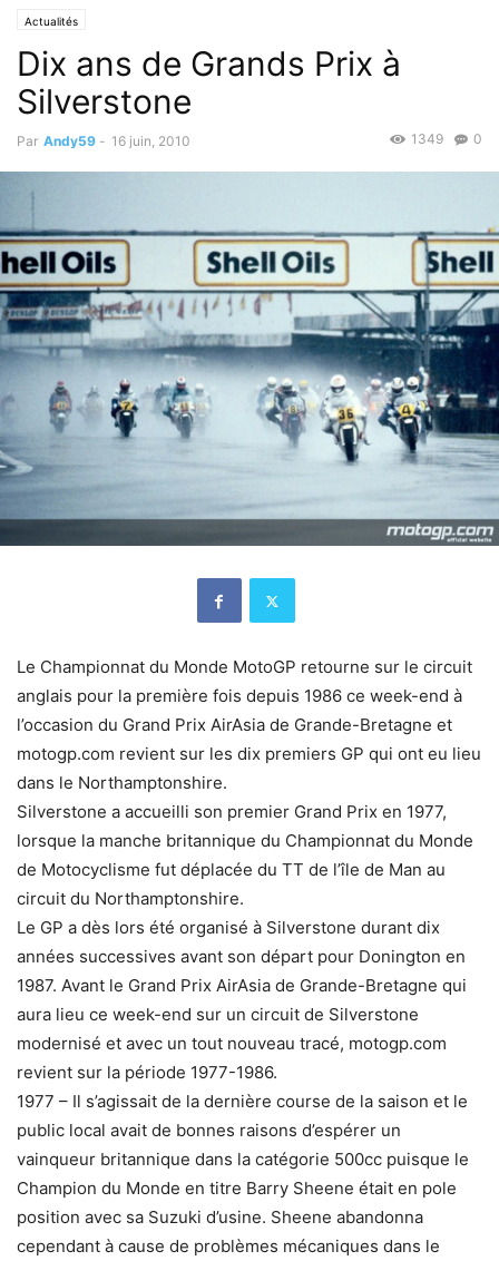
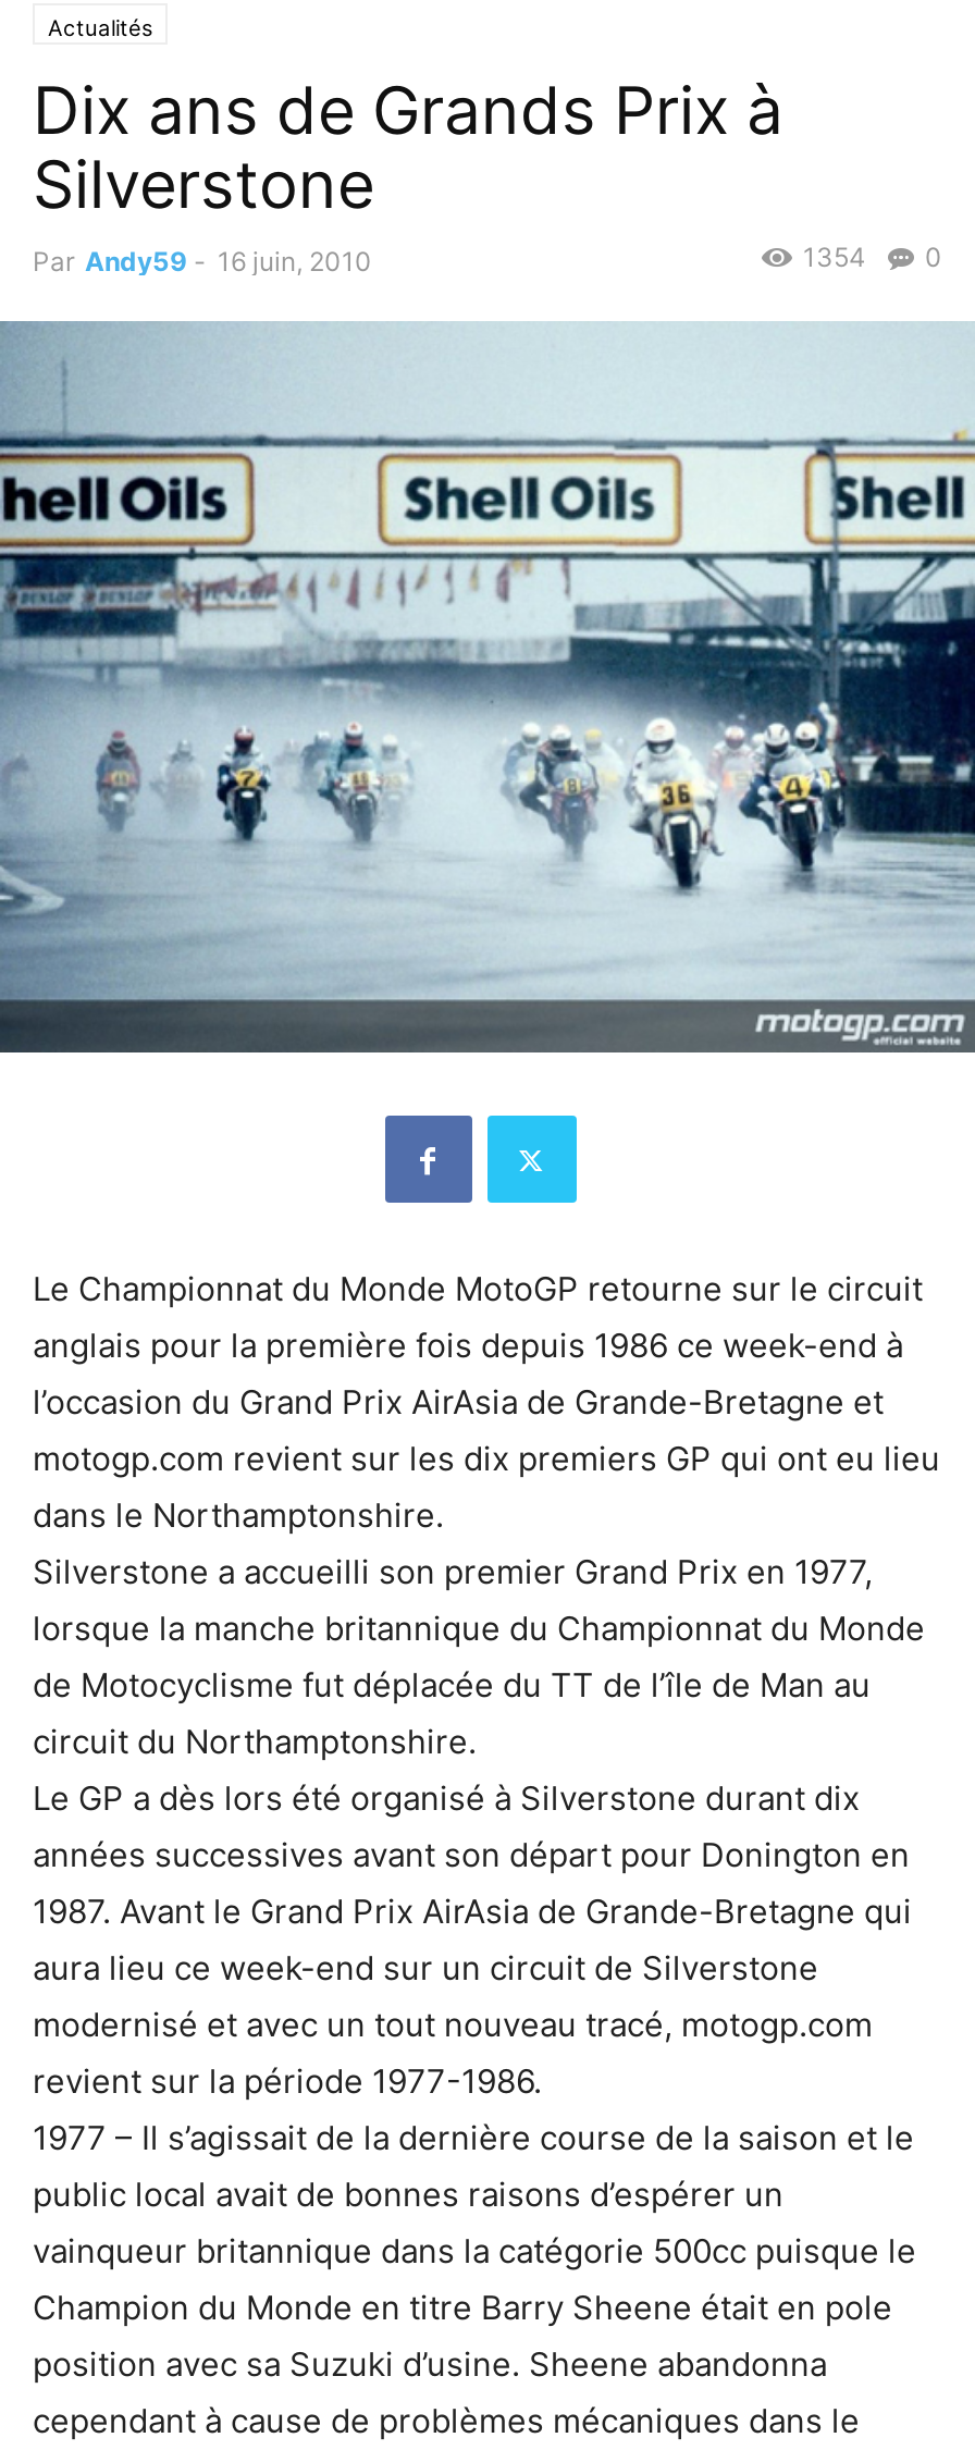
- 1349 0
+ 1354 0
